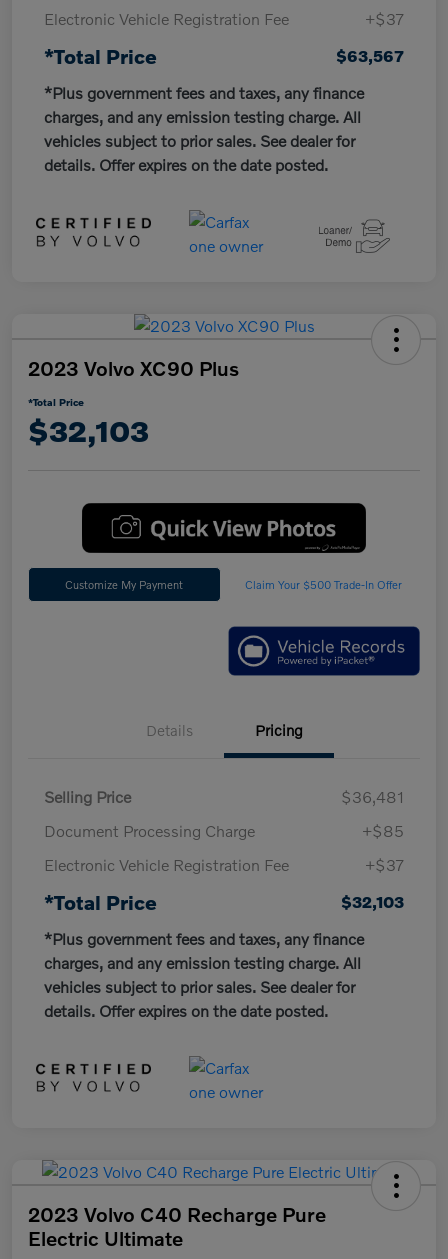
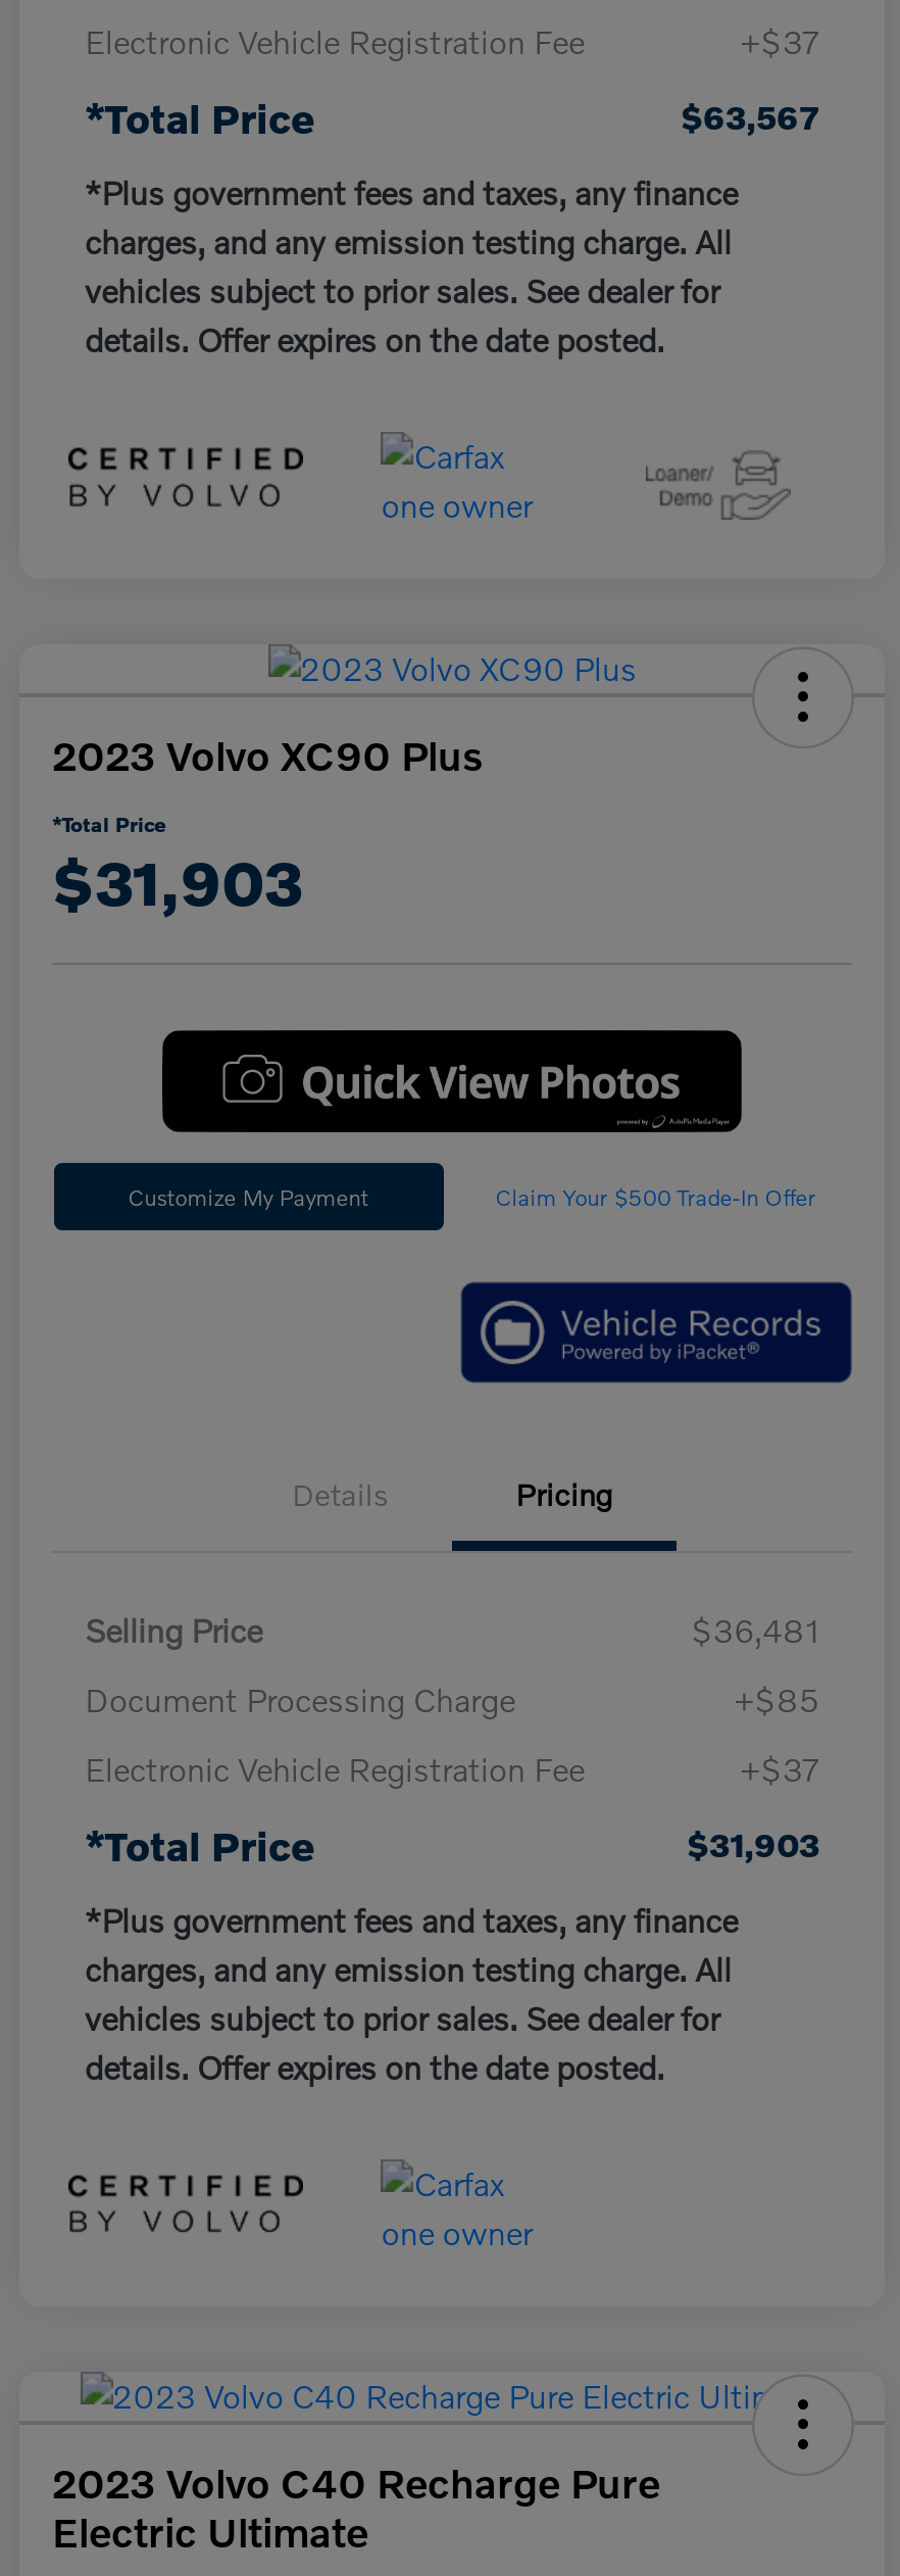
- $32,103
+ $31,903

- $32,103
+ $31,903
